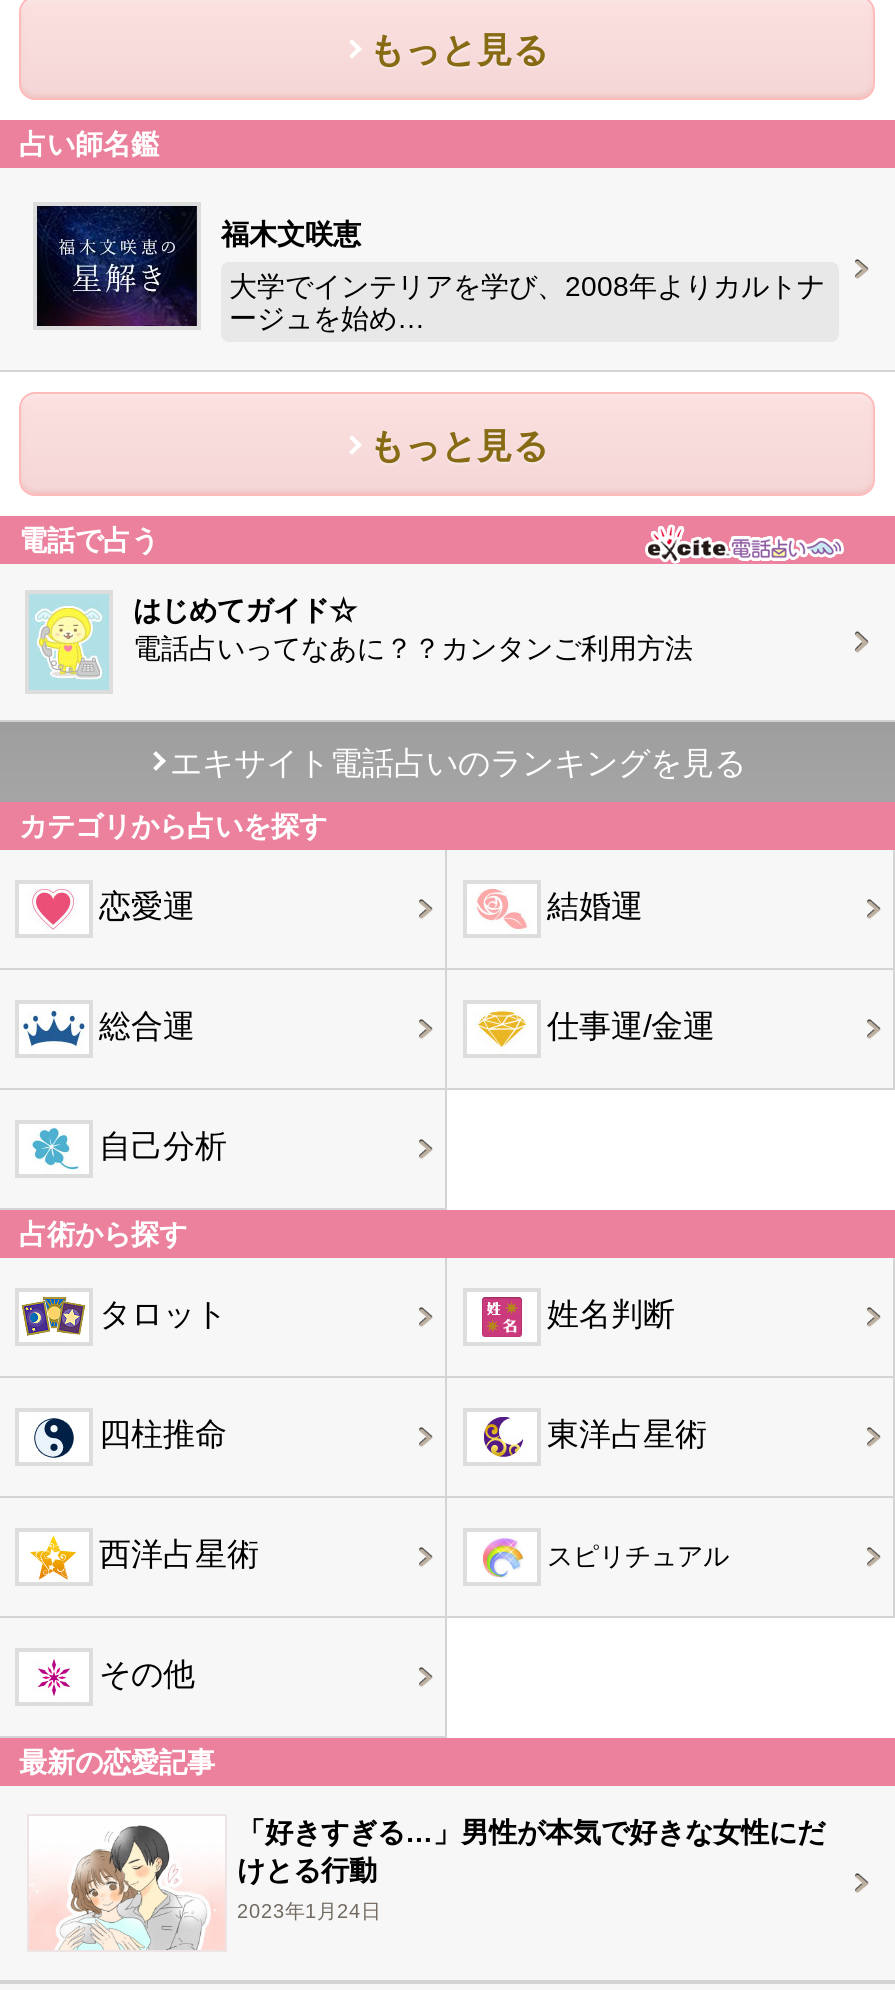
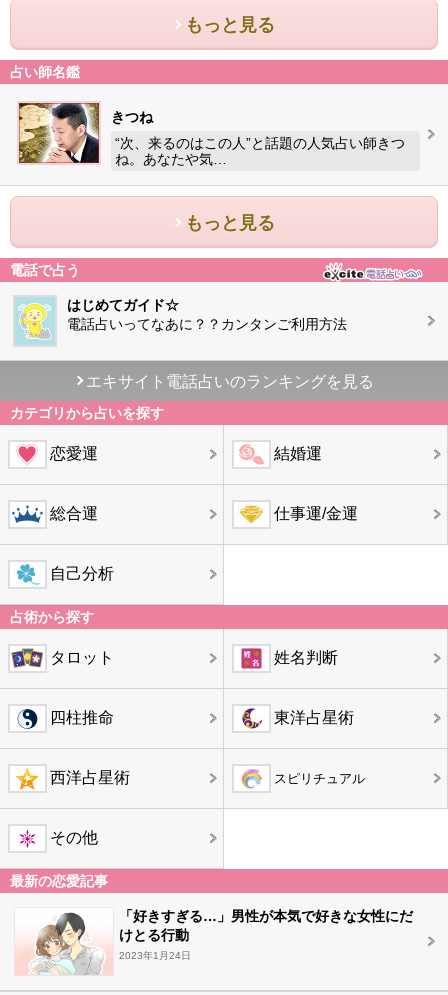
- [image]
- 福木文咲恵
+ [image]
+ きつね

- 大学でインテリアを学び、2008年よりカルトナ
- ージュを始め…
+ “次、来るのはこの人”と話題の人気占い師きつ
+ ね。あなたや気…
